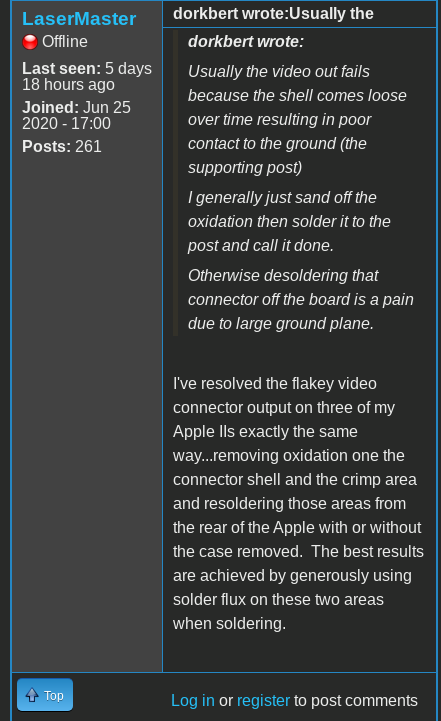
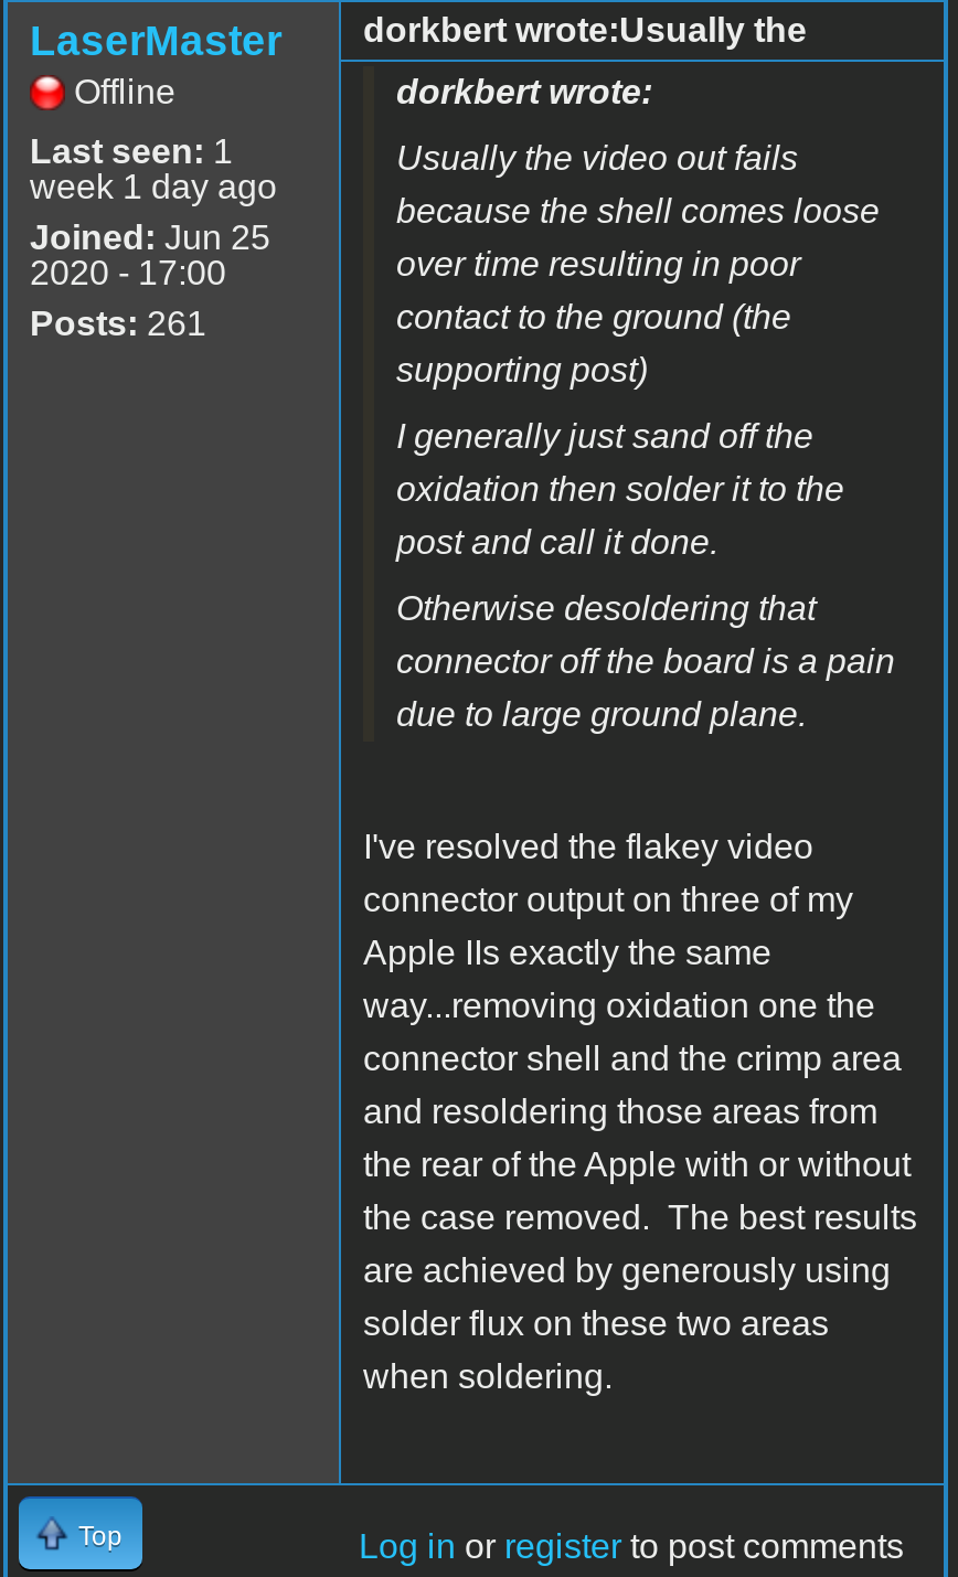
- Last seen: 5 days
- 18 hours ago
+ Last seen: 1
+ week 1 day ago
